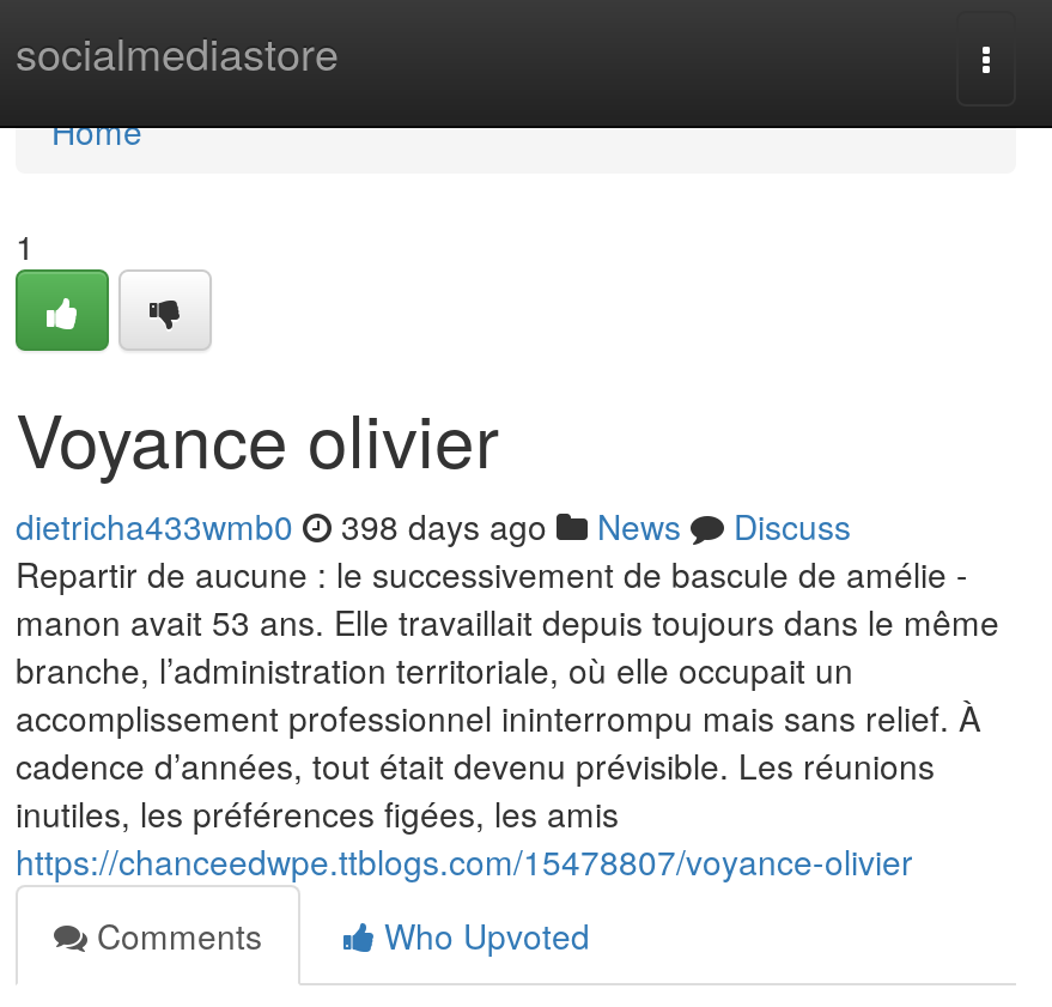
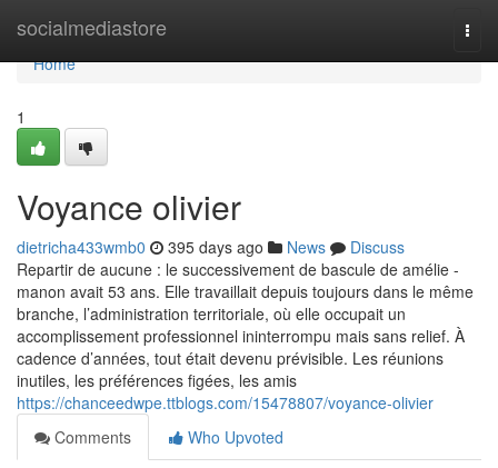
- dietricha433wmb0 398 days ago News Discuss
+ dietricha433wmb0 395 days ago News Discuss
